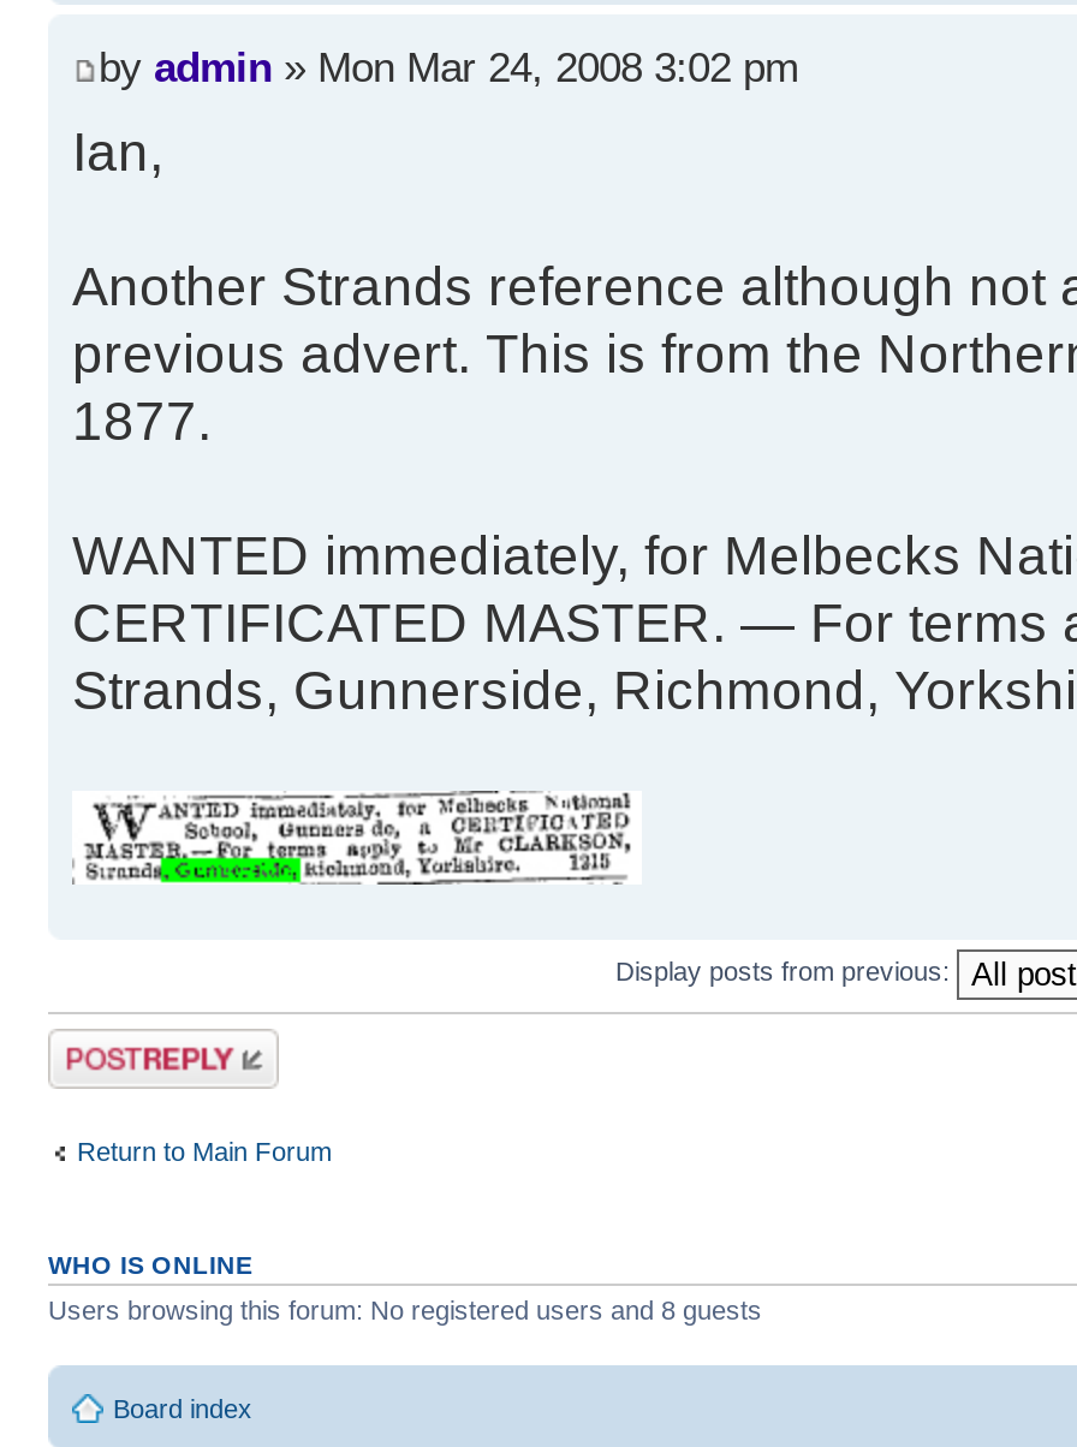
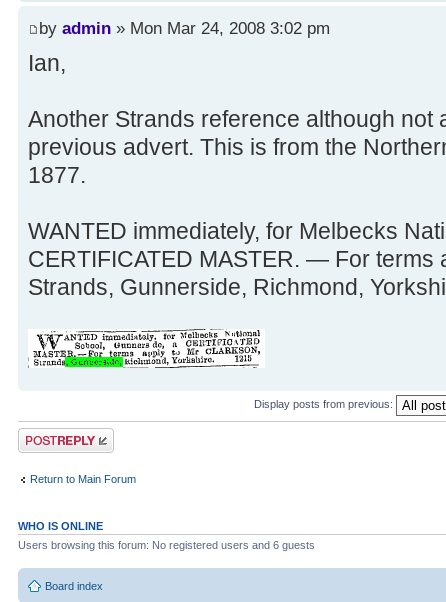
- Users browsing this forum: No registered users and 8 guests
+ Users browsing this forum: No registered users and 6 guests
